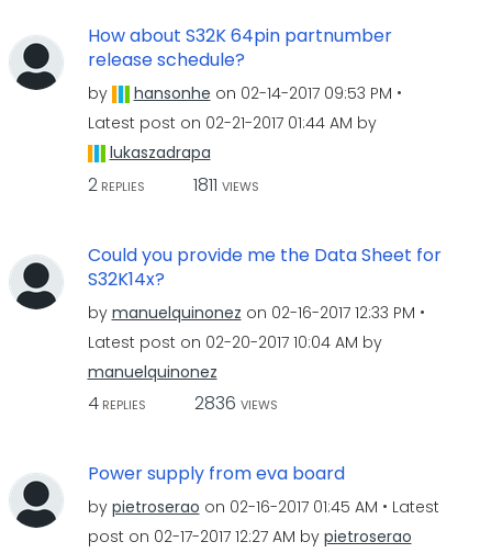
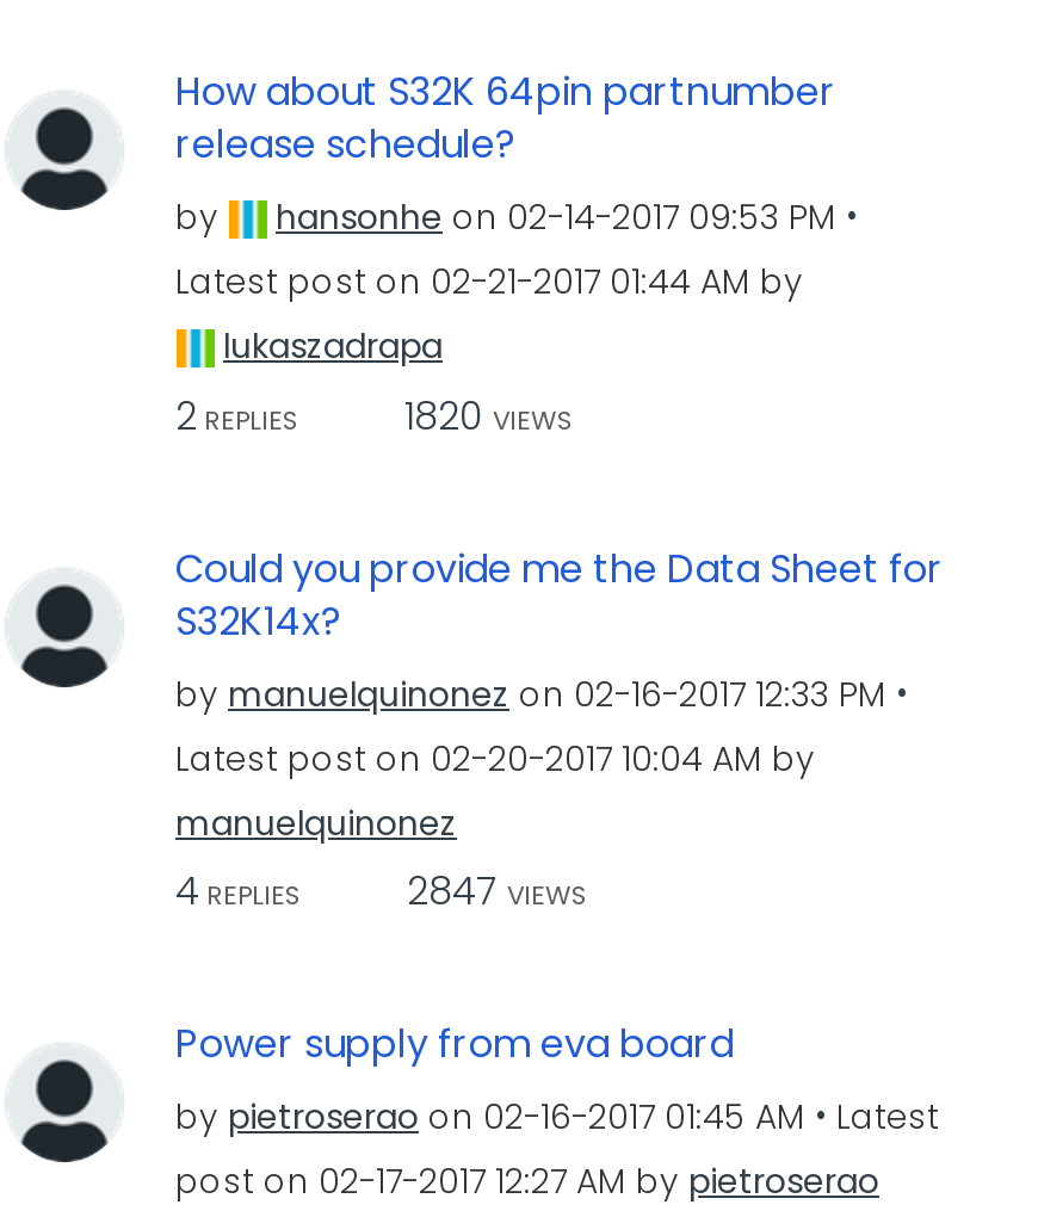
- 2 REPLIES 1811 VIEWS
+ 2 REPLIES 1820 VIEWS

- 4 REPLIES 2836 VIEWS
+ 4 REPLIES 2847 VIEWS
